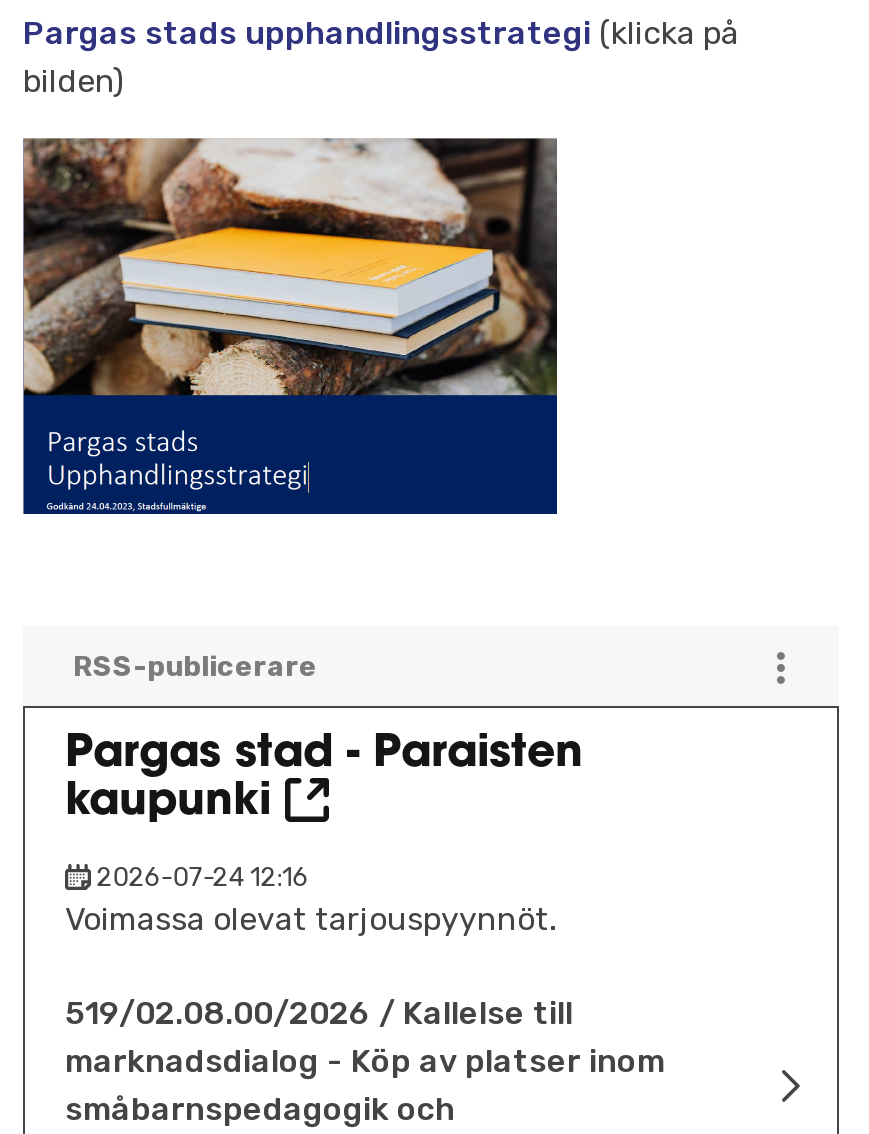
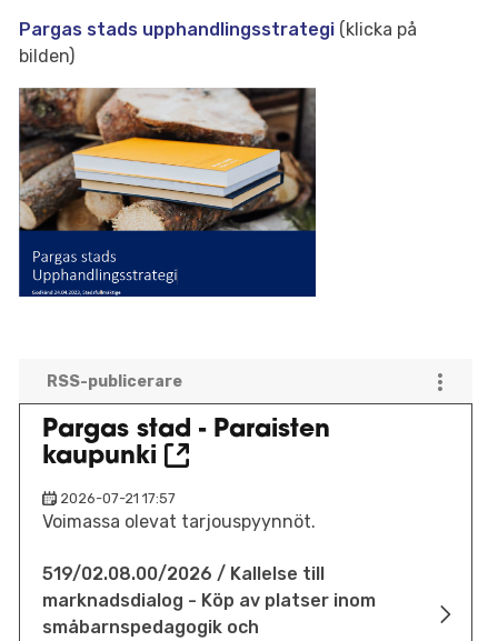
- 2026-07-24 12:16
+ 2026-07-21 17:57
